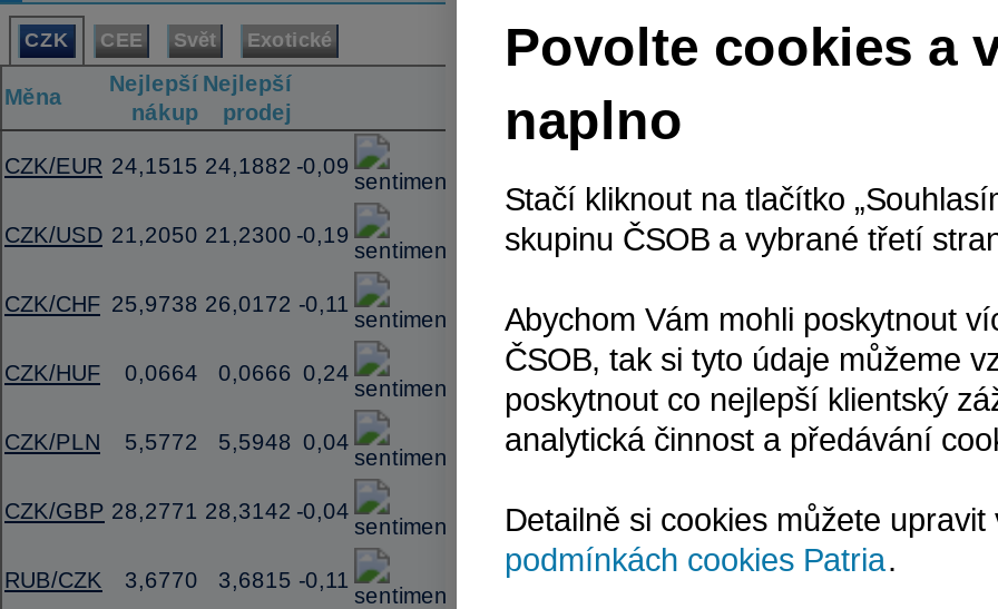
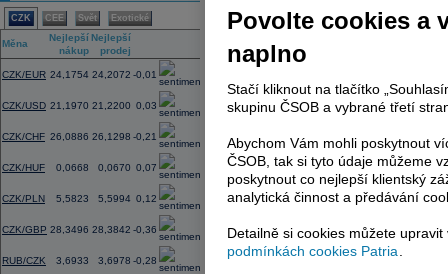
- CZK/EUR 24,1515 24,1882 -0,09
+ CZK/EUR 24,1754 24,2072 -0,01

- CZK/USD 21,2050 21,2300 -0,19
+ CZK/USD 21,1970 21,2200 0,03

- CZK/CHF 25,9738 26,0172 -0,11
+ CZK/CHF 26,0886 26,1298 -0,21

- 0,0664
+ 0,0668

- 0,0666 0,24
+ 0,0670 0,07

- 5,5772
+ 5,5823

- 5,5948 0,04
+ 5,5994 0,12

- CZK/GBP 28,2771 28,3142 -0,04
+ CZK/GBP 28,3496 28,3842 -0,36

- 3,6770
+ 3,6933

- 3,6815 -0,11
+ 3,6978 -0,28
